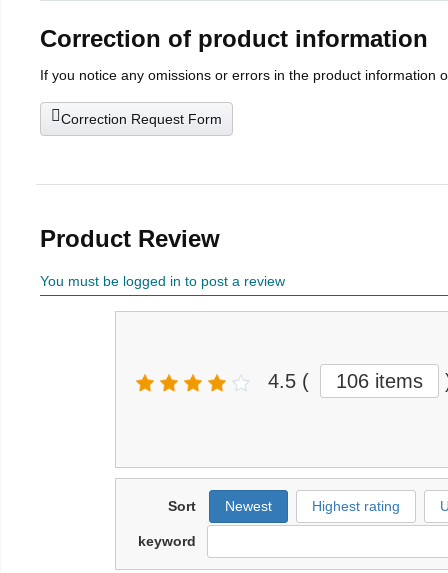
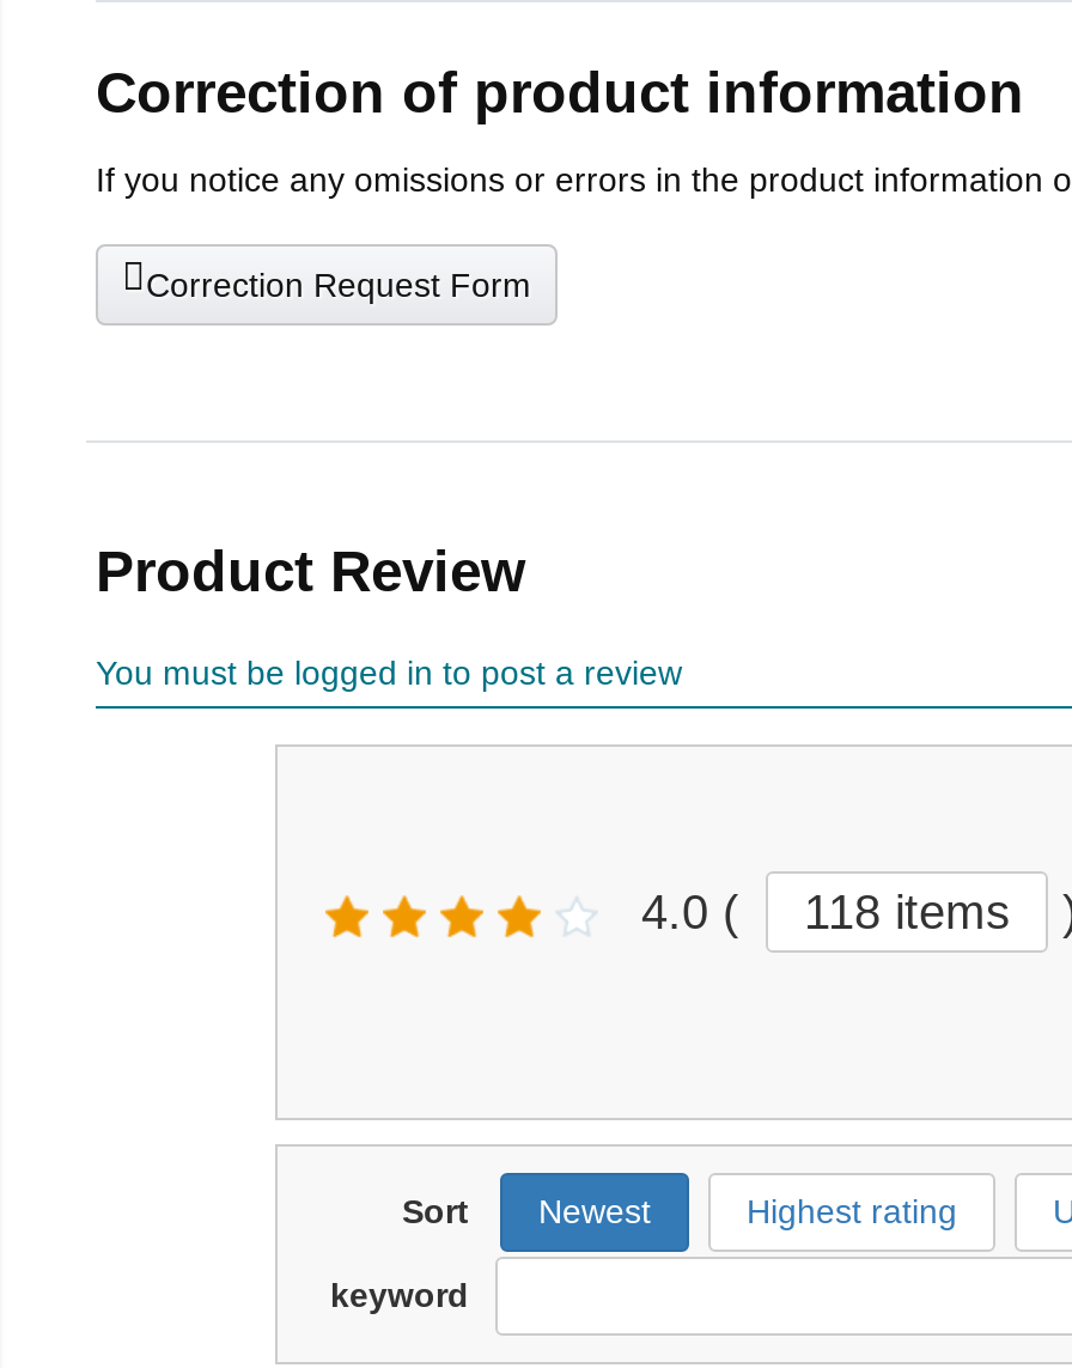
- 4.5 (
+ 4.0 (

- 106 items
+ 118 items
